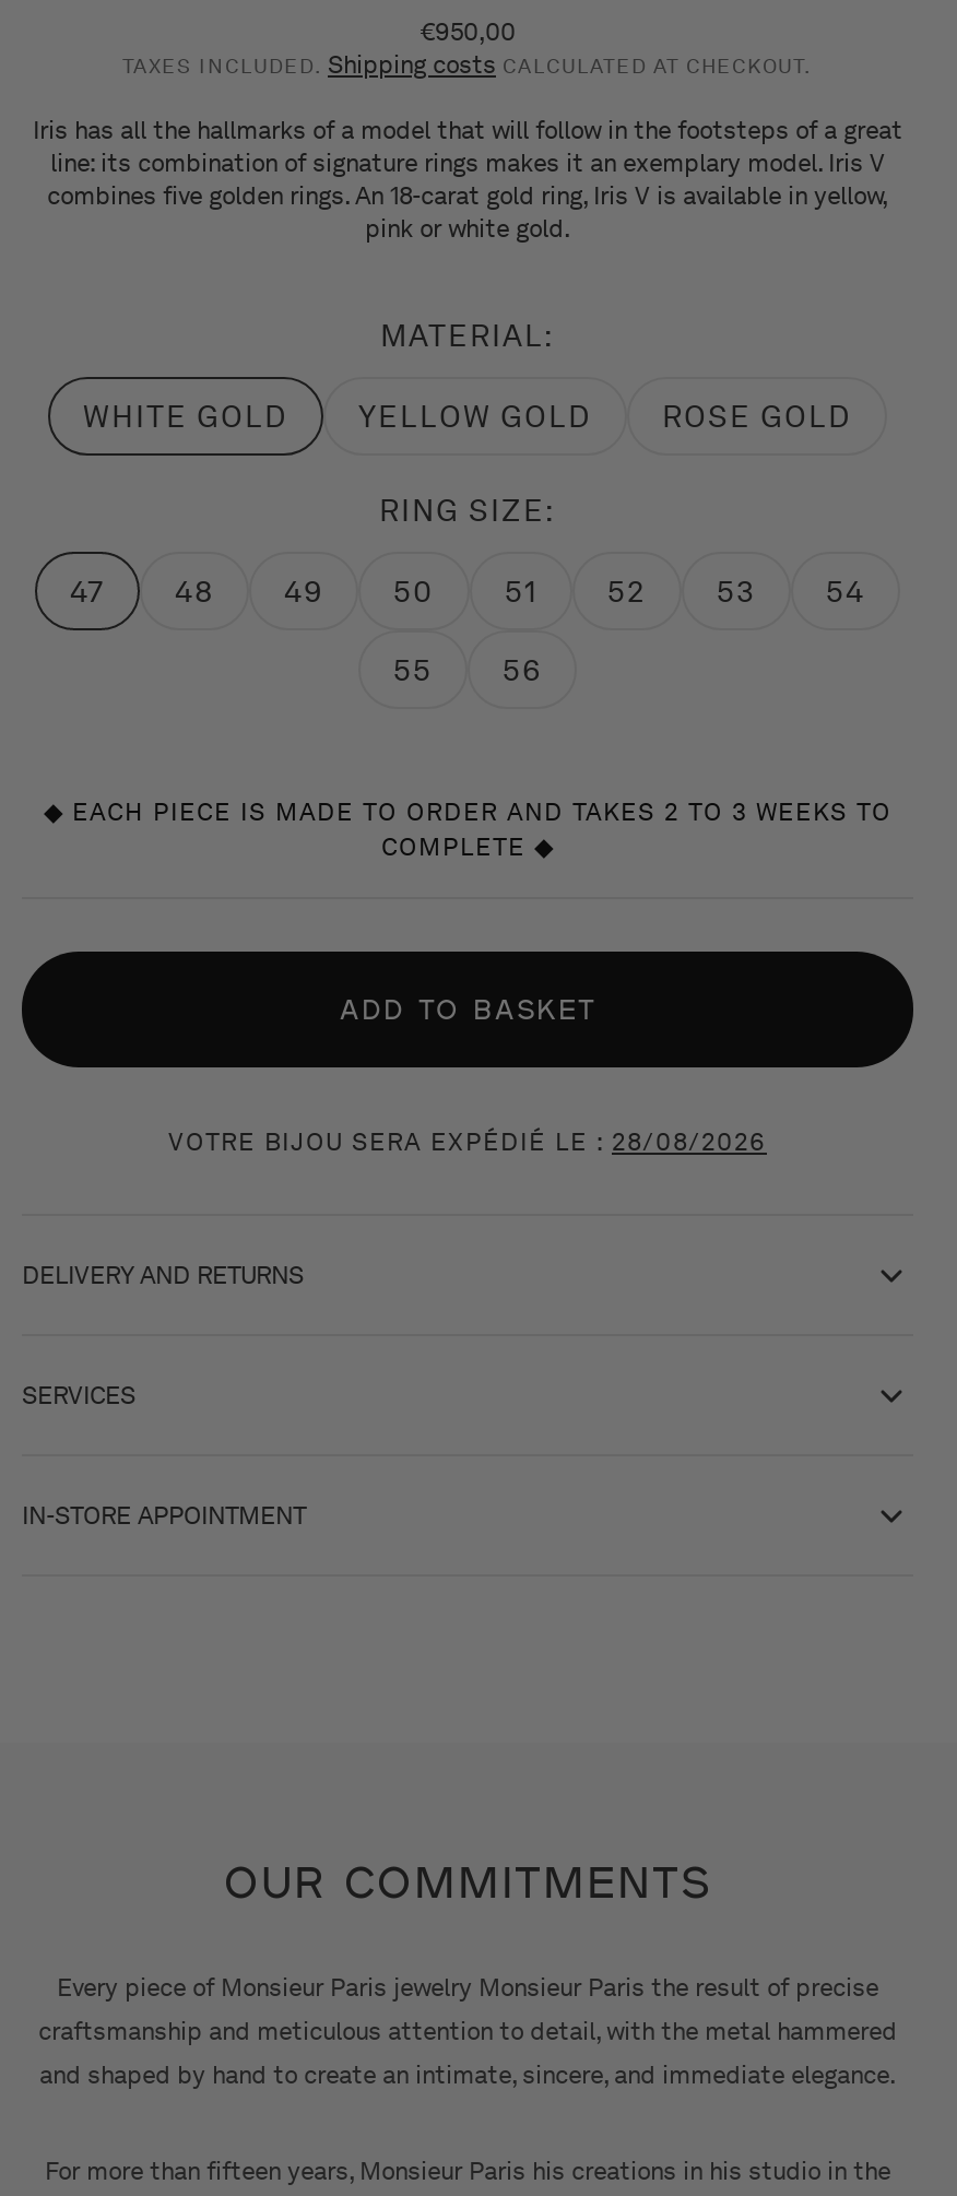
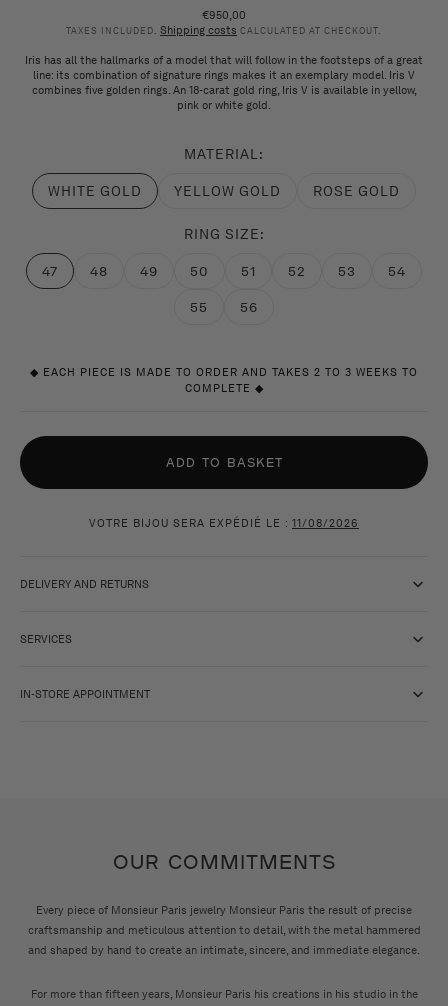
- VOTRE BIJOU SERA EXPÉDIÉ LE : 28/08/2026
+ VOTRE BIJOU SERA EXPÉDIÉ LE : 11/08/2026
